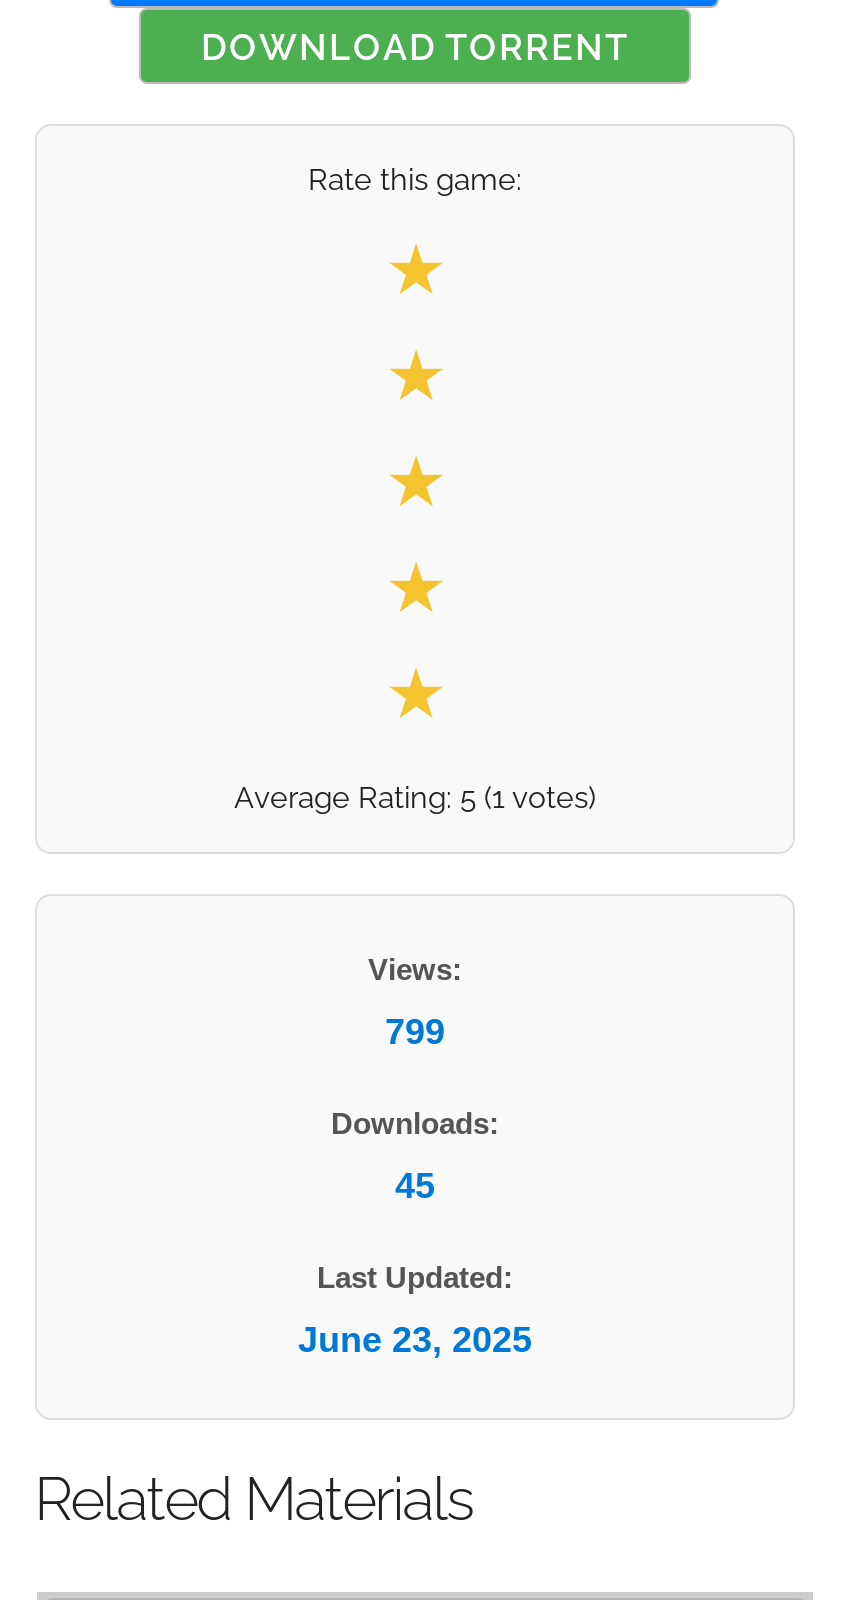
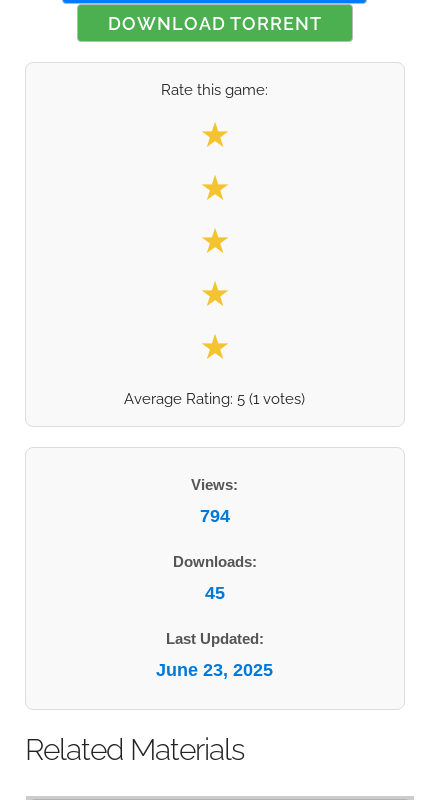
- 799
+ 794
